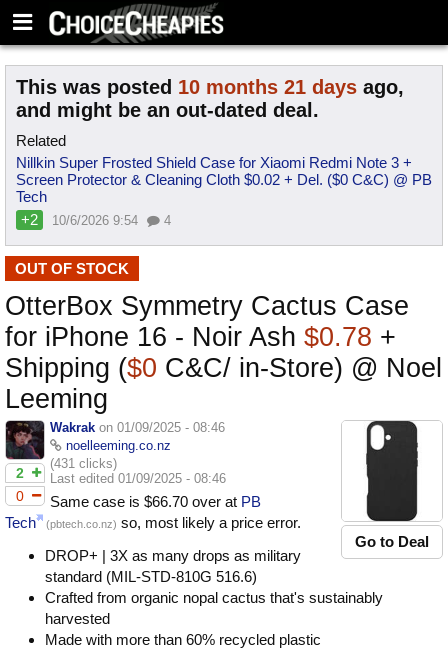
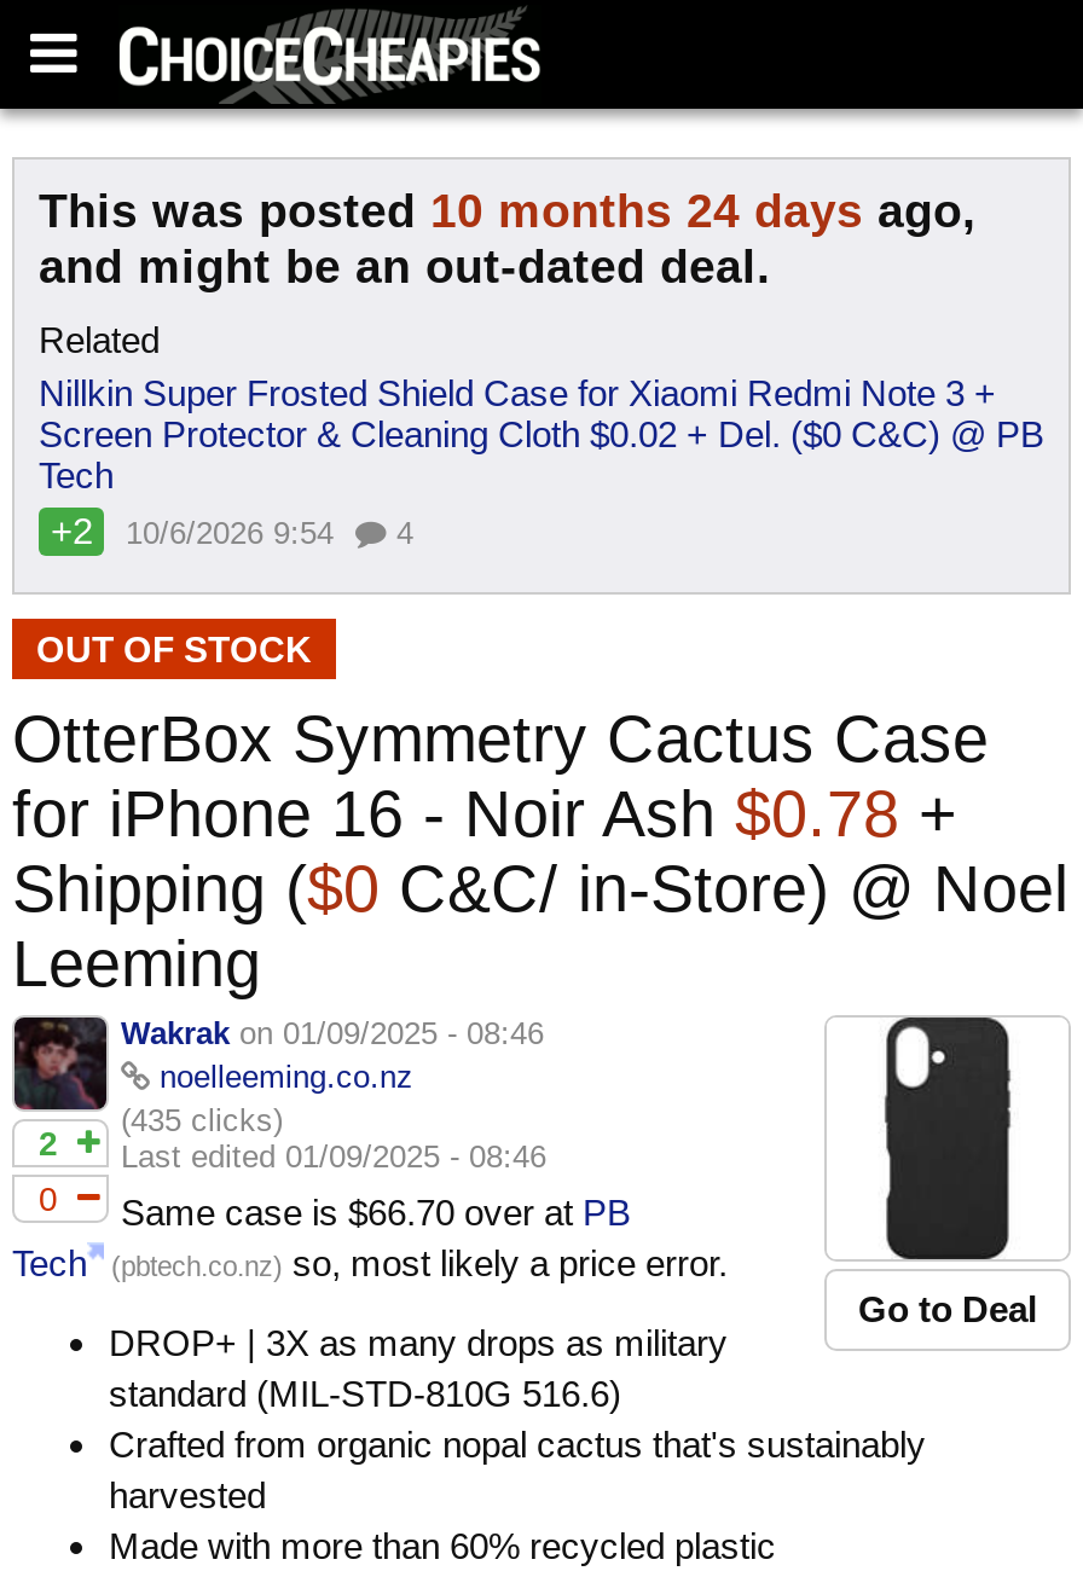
- This was posted 10 months 21 days ago,
+ This was posted 10 months 24 days ago,

- (431 clicks)
+ (435 clicks)
